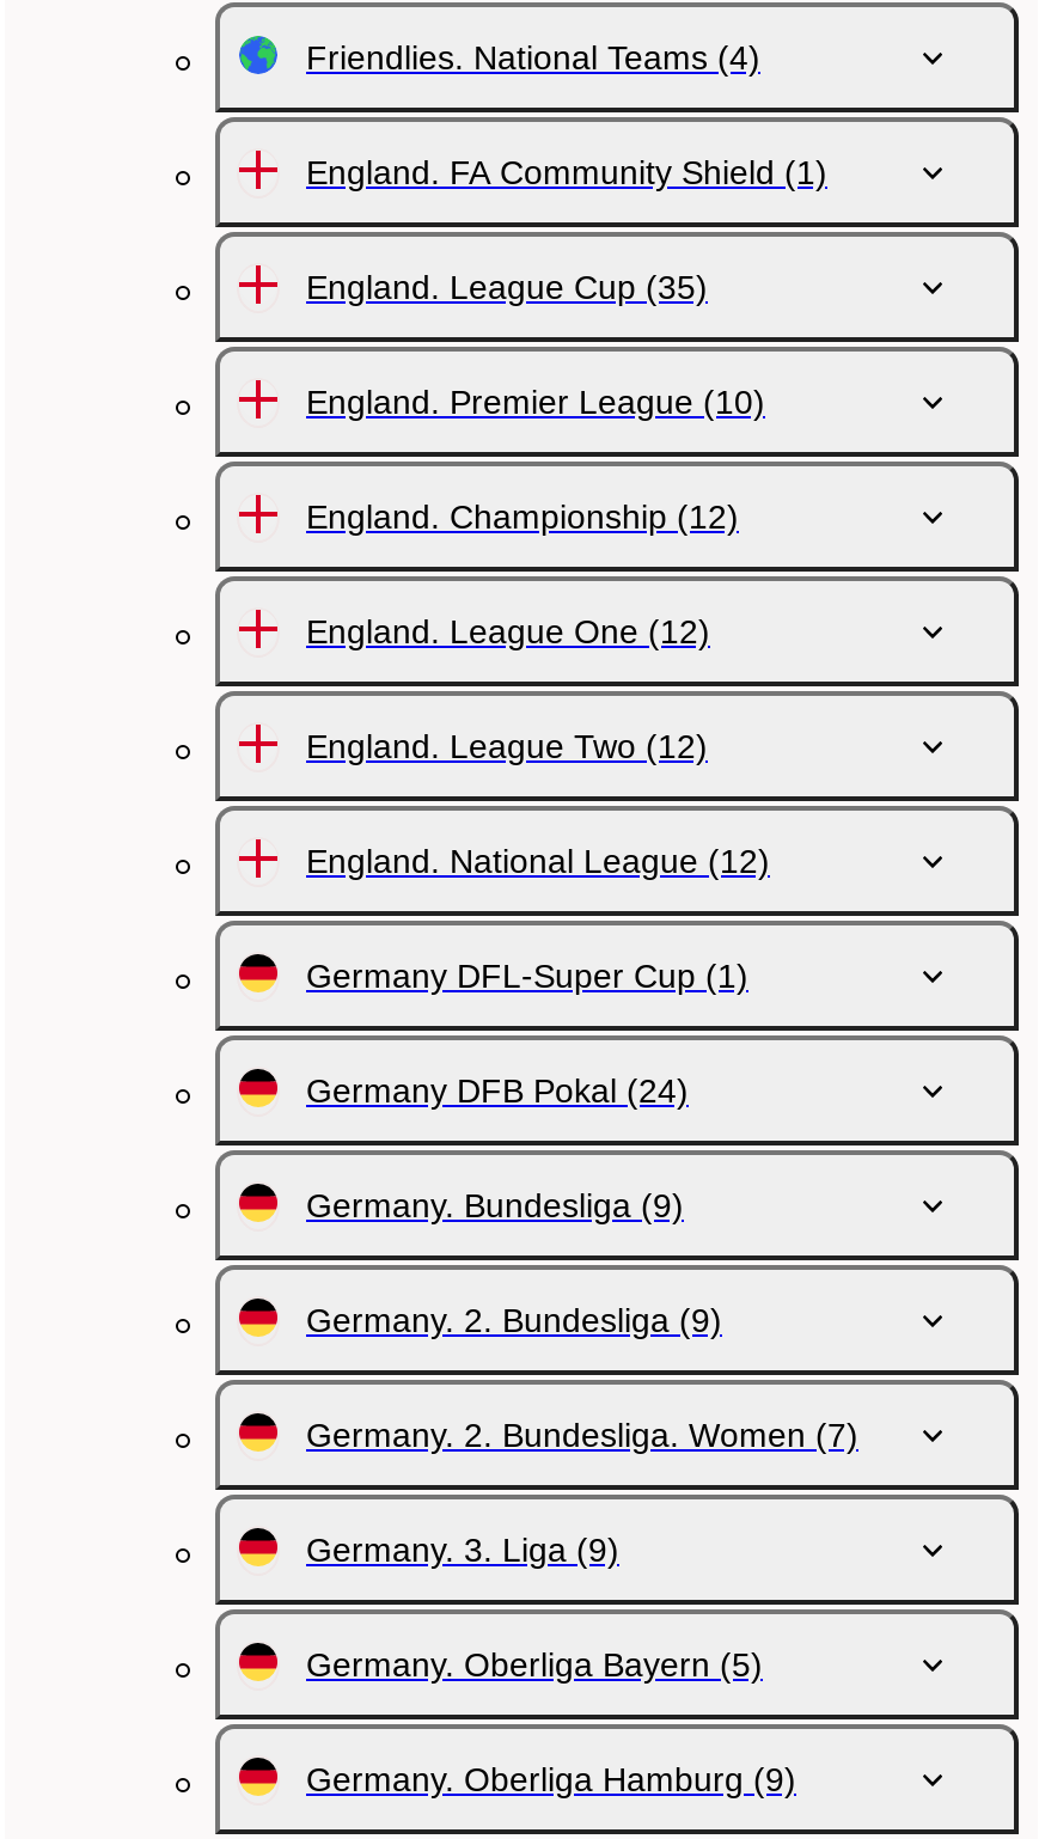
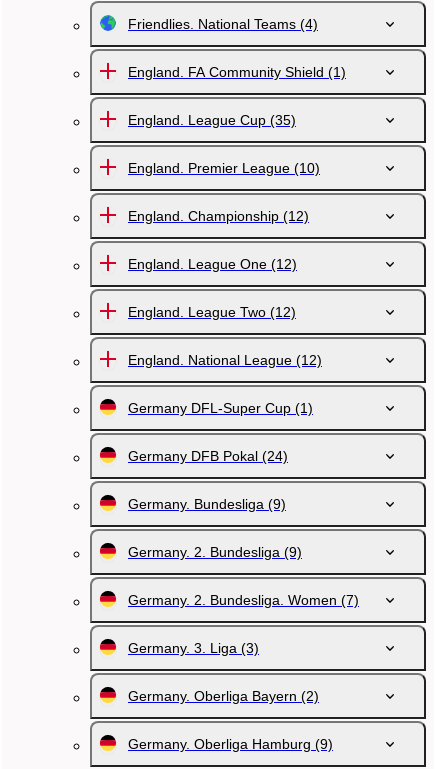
- Germany. 3. Liga (9)
+ Germany. 3. Liga (3)

- Germany. Oberliga Bayern (5)
+ Germany. Oberliga Bayern (2)
